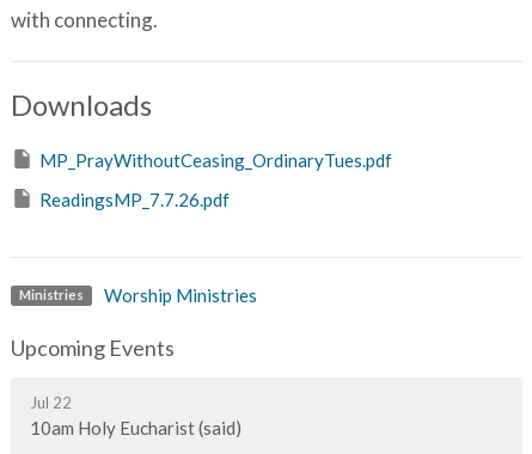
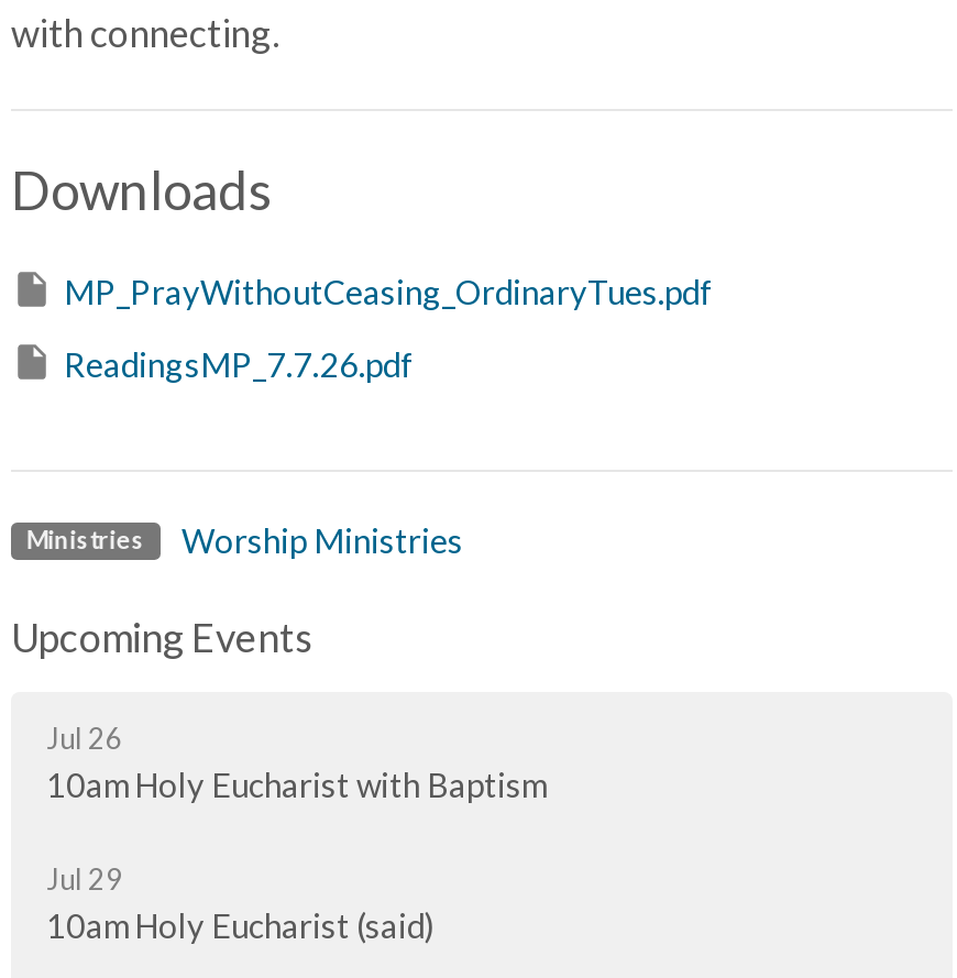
- Jul 22
+ Jul 26
+ 10am Holy Eucharist with Baptism
+ Jul 29
